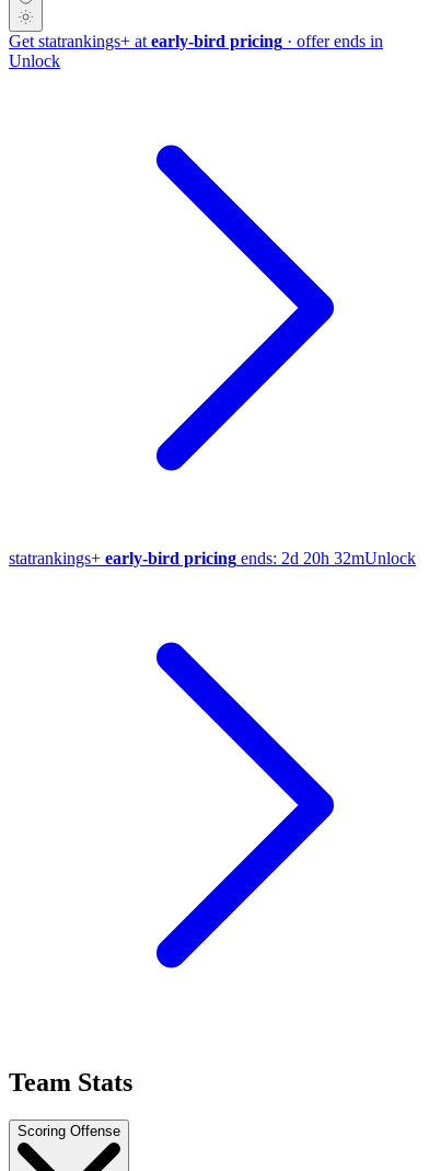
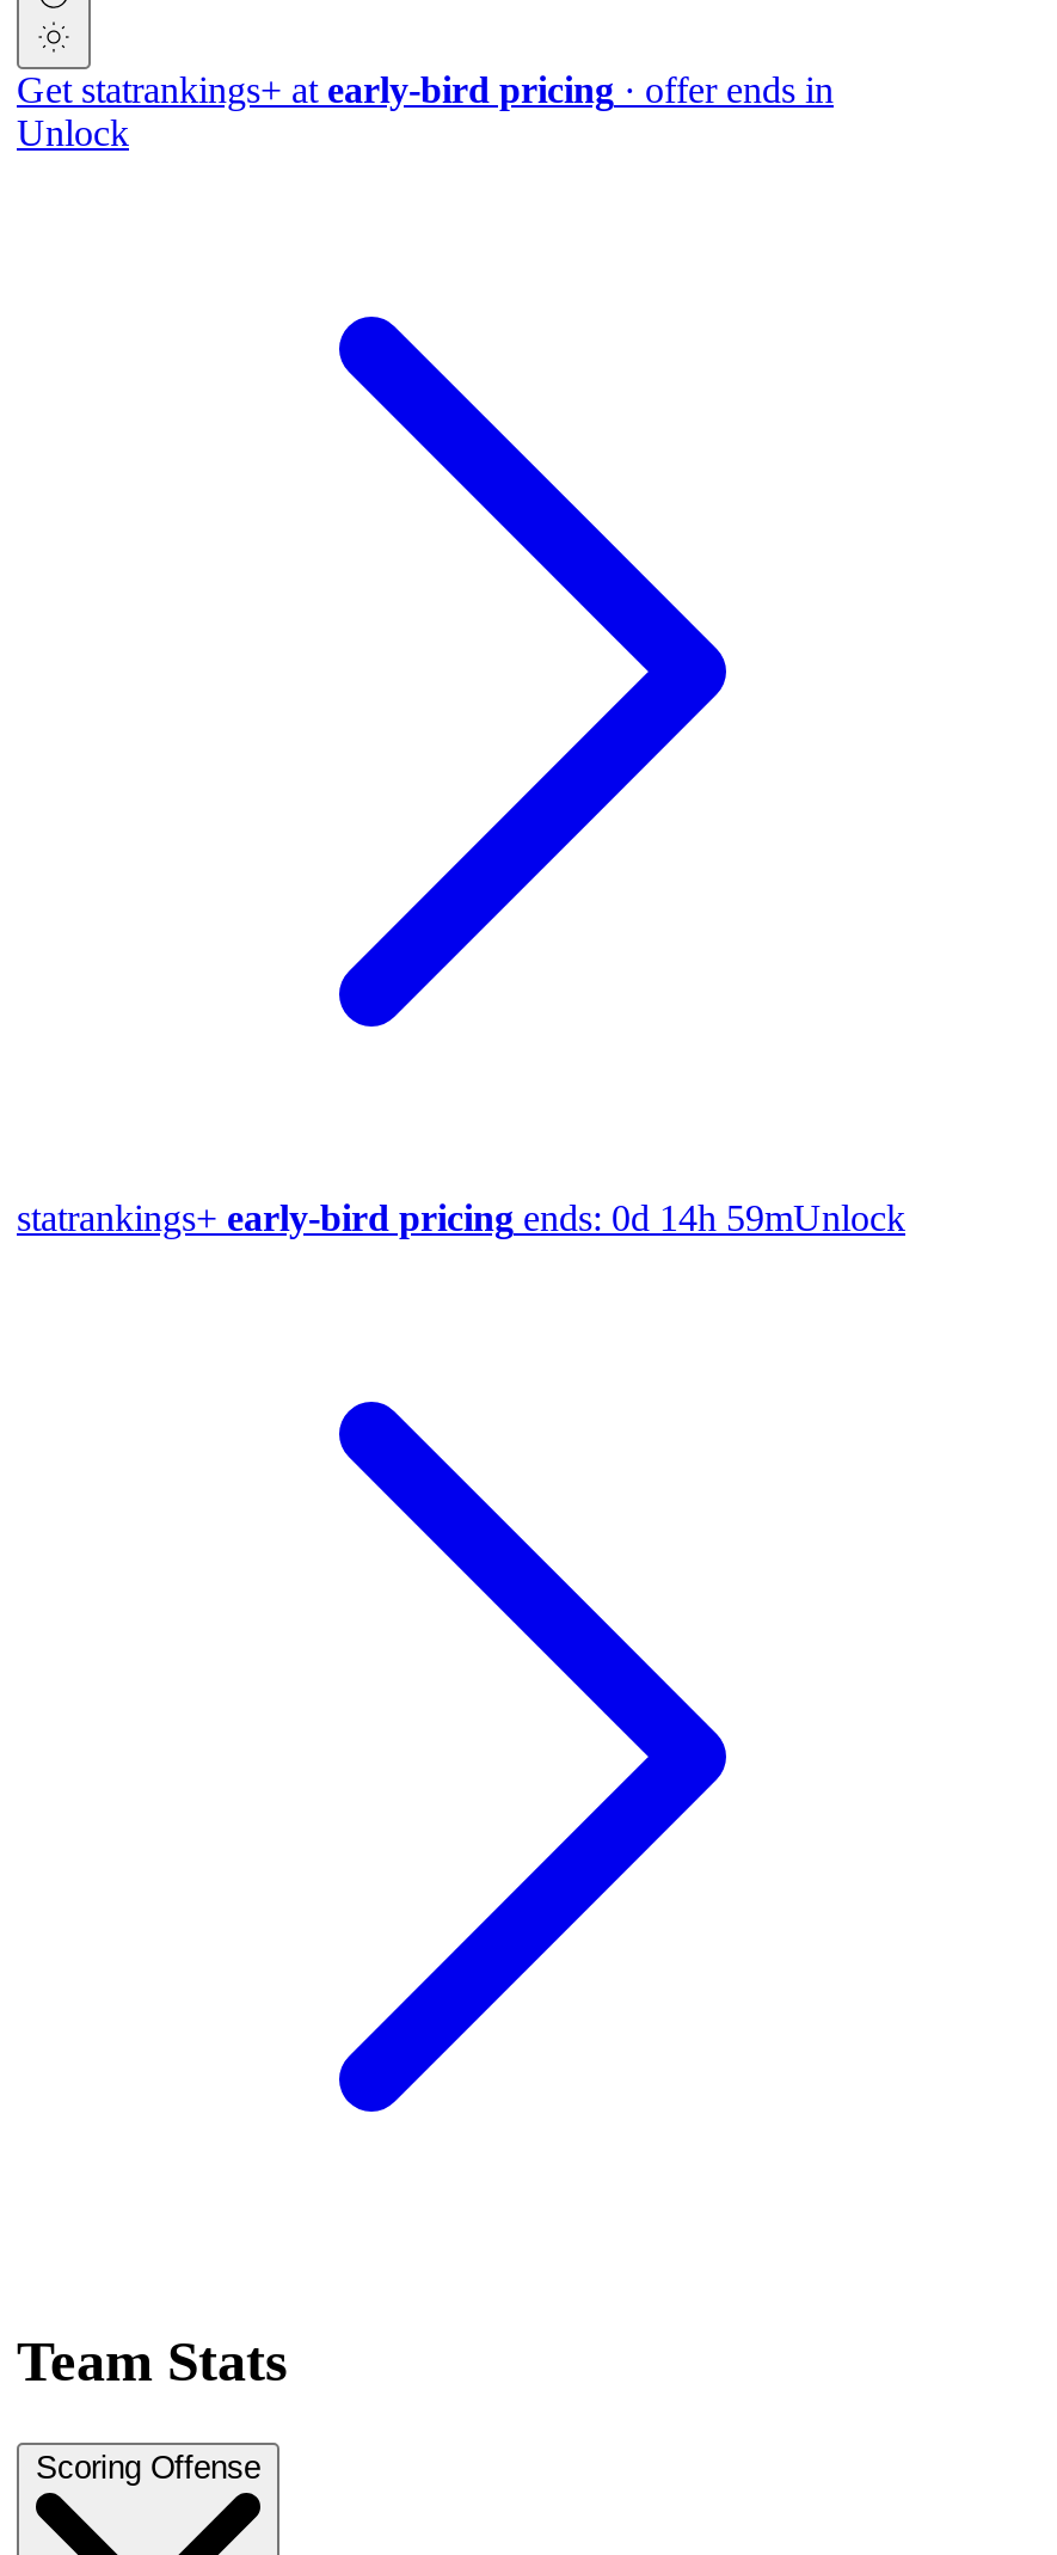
- statrankings+ early-bird pricing ends: 2d 20h 32mUnlock
+ statrankings+ early-bird pricing ends: 0d 14h 59mUnlock
